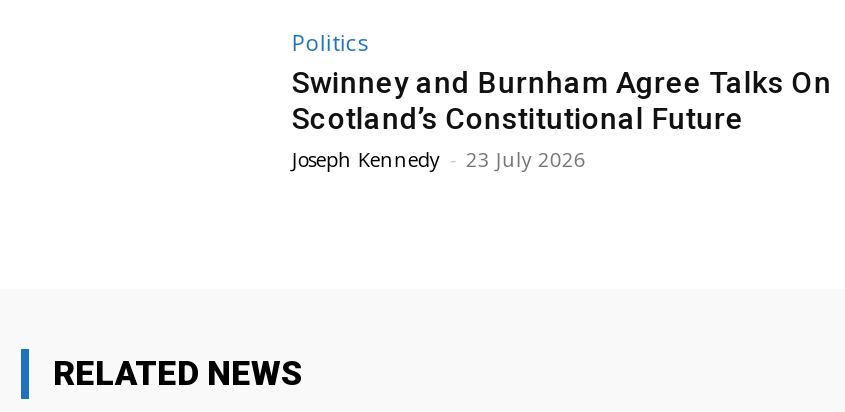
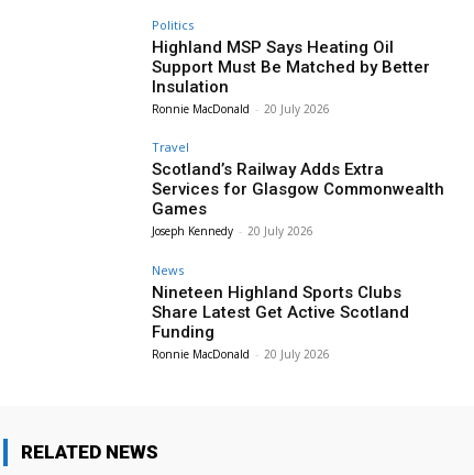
- Swinney and Burnham Agree Talks On
- Scotland’s Constitutional Future
- Joseph Kennedy - 23 July 2026
+ Highland MSP Says Heating Oil
+ Support Must Be Matched by Better
+ Insulation
+ Ronnie MacDonald - 20 July 2026
+ Travel
+ Scotland’s Railway Adds Extra
+ Services for Glasgow Commonwealth
+ Games
+ Joseph Kennedy - 20 July 2026
+ News
+ Nineteen Highland Sports Clubs
+ Share Latest Get Active Scotland
+ Funding
+ Ronnie MacDonald - 20 July 2026
